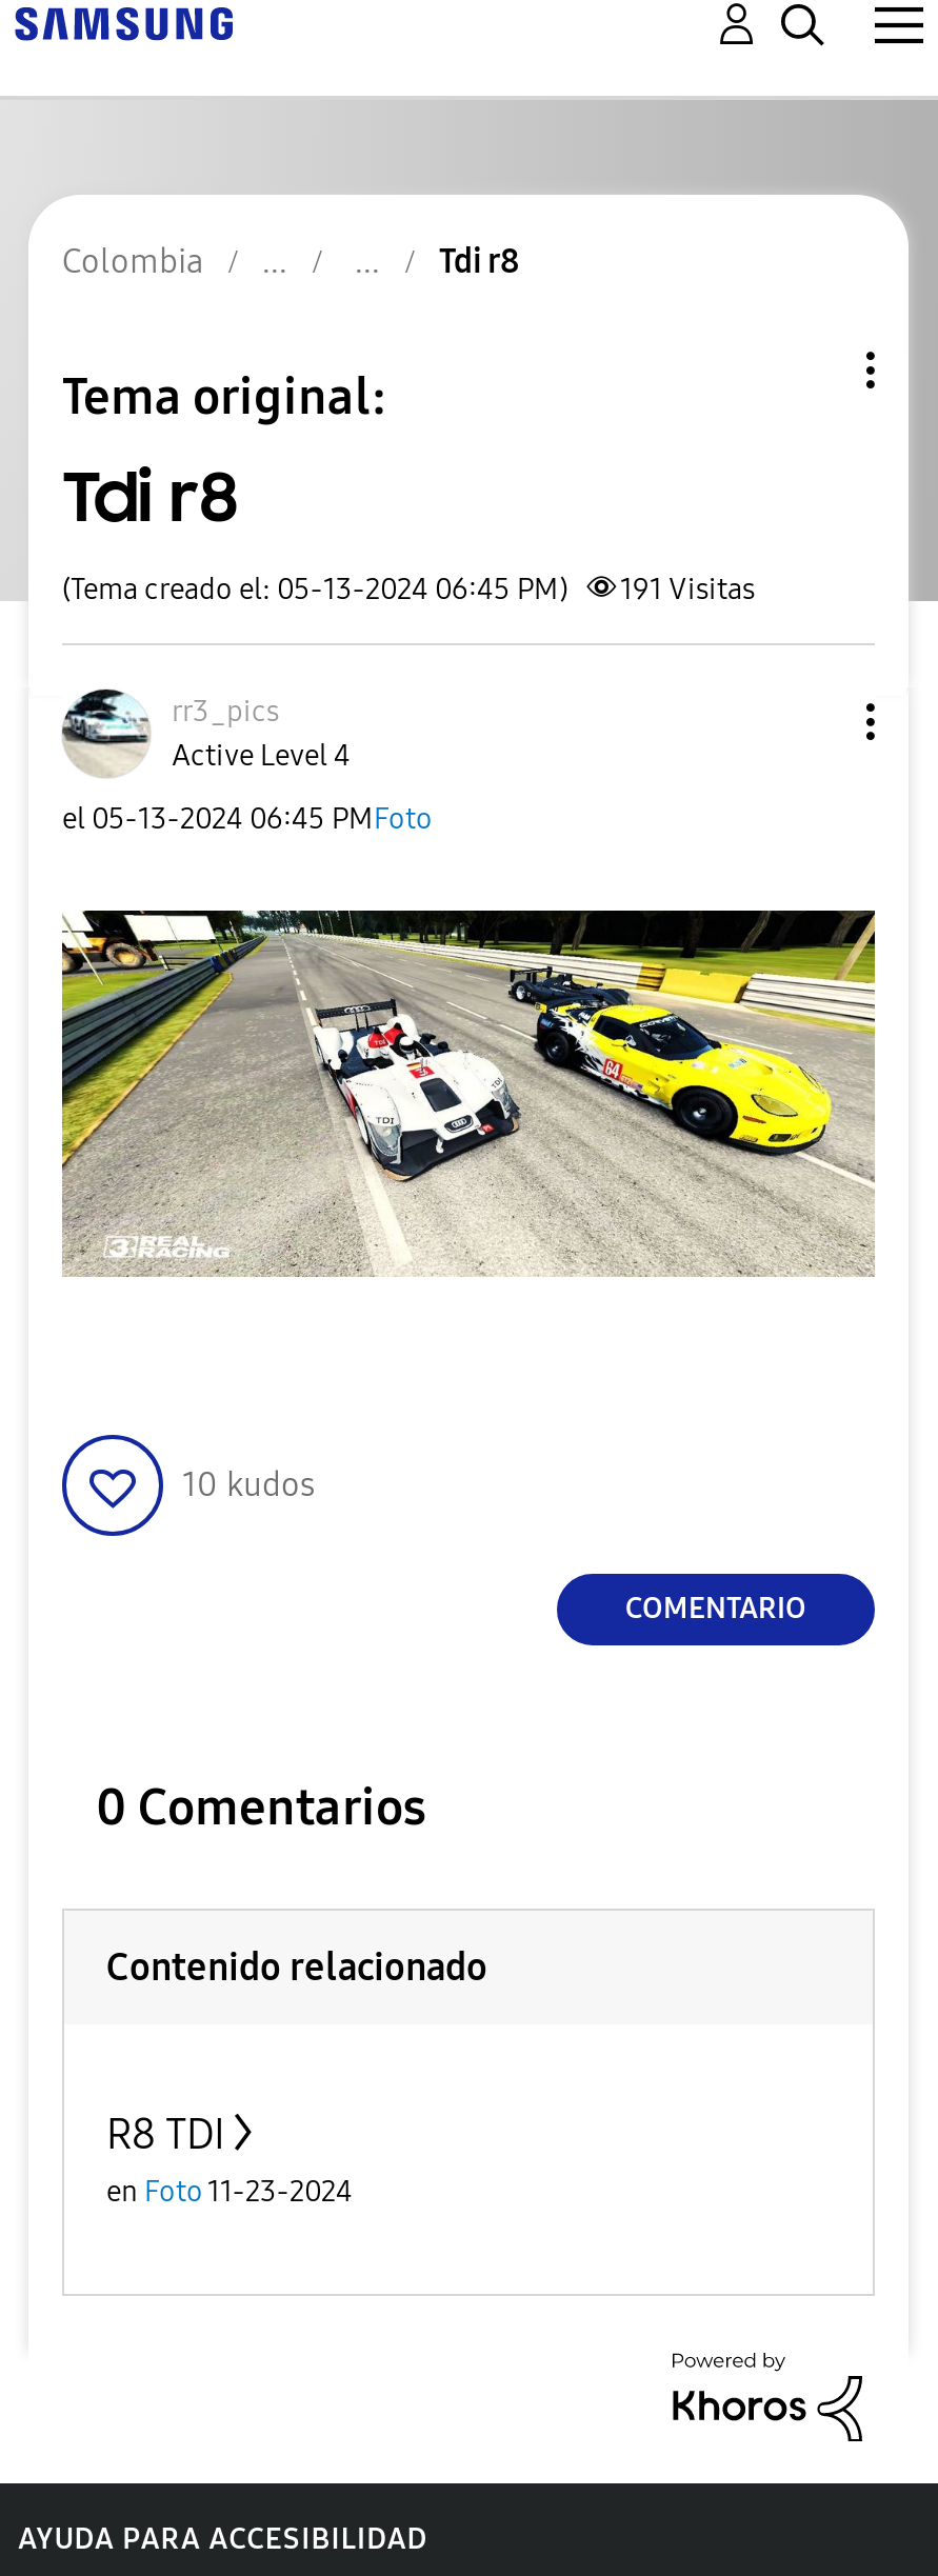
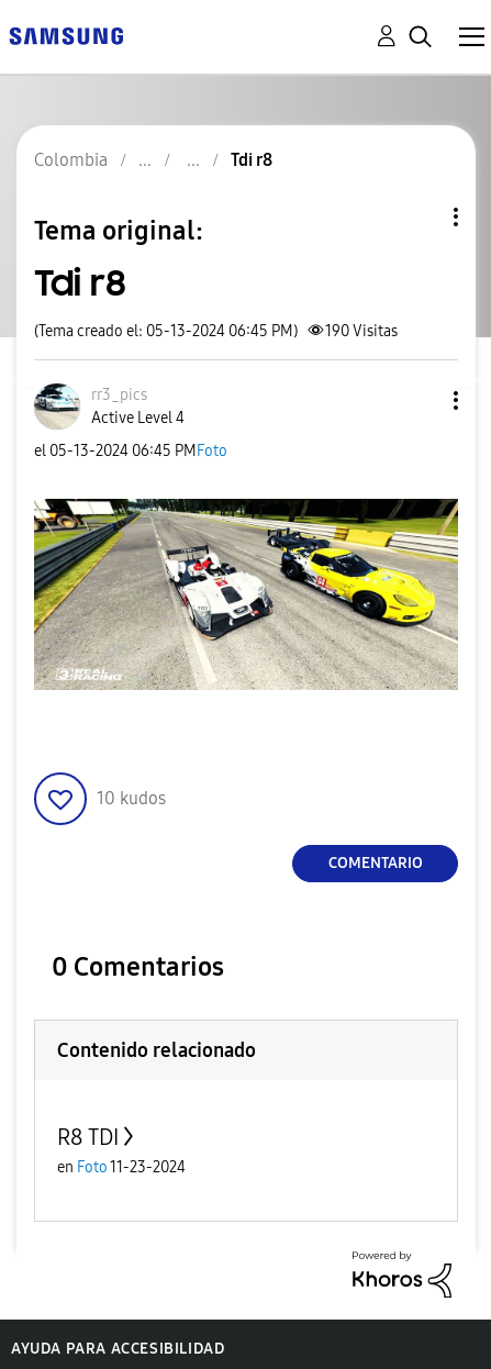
- (Tema creado el: 05-13-2024 06:45 PM) 191 Visitas
+ (Tema creado el: 05-13-2024 06:45 PM) 190 Visitas
